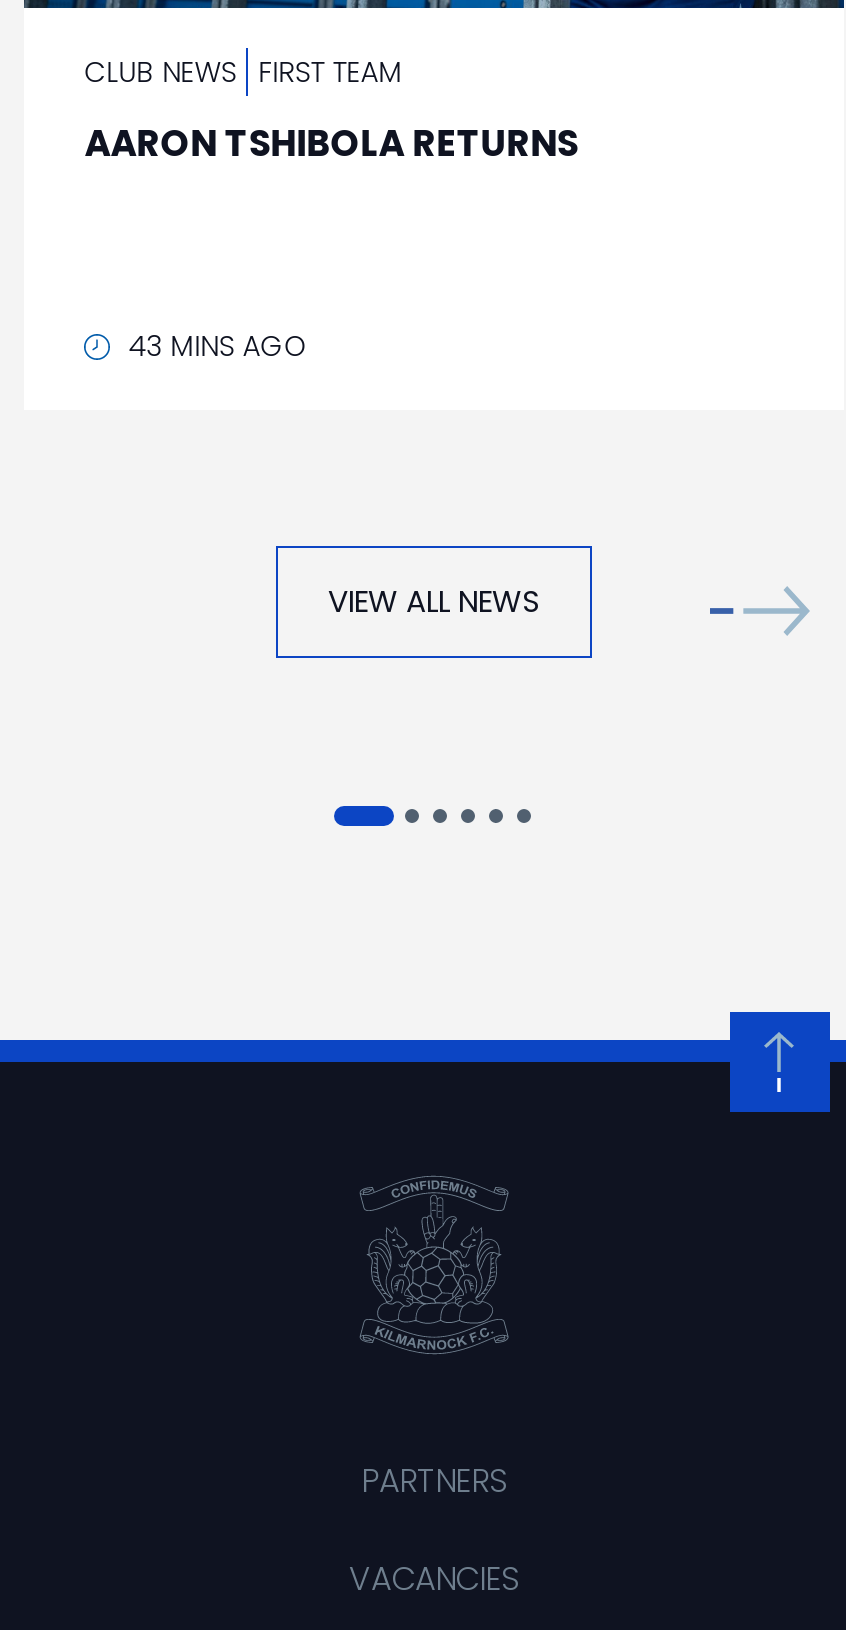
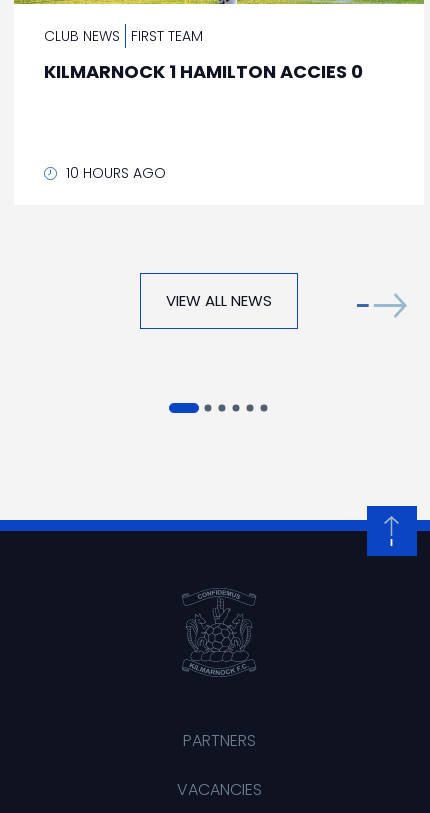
- AARON TSHIBOLA RETURNS
+ KILMARNOCK 1 HAMILTON ACCIES 0

- 43 MINS AGO
+ 10 HOURS AGO
